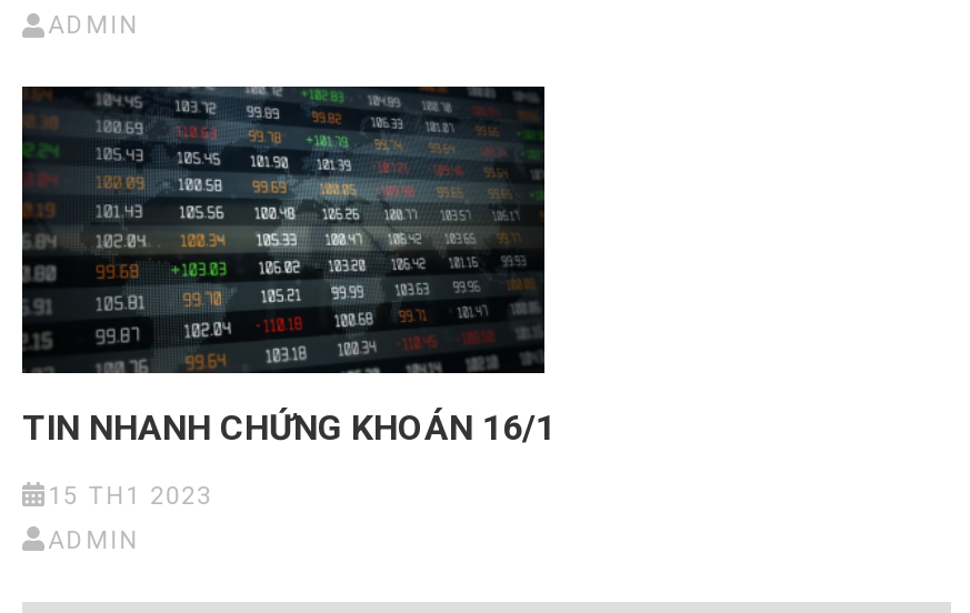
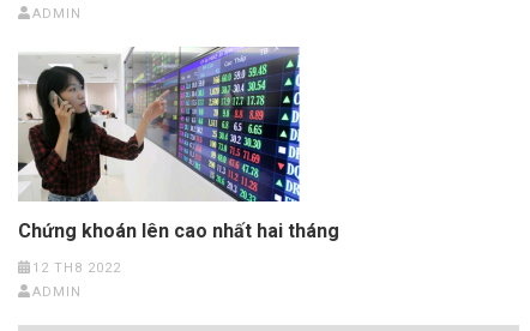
- [image]
- TIN NHANH CHỨNG KHOÁN 16/1
+ [image]
+ Chứng khoán lên cao nhất hai tháng

- 15 TH1 2023
+ 12 TH8 2022
